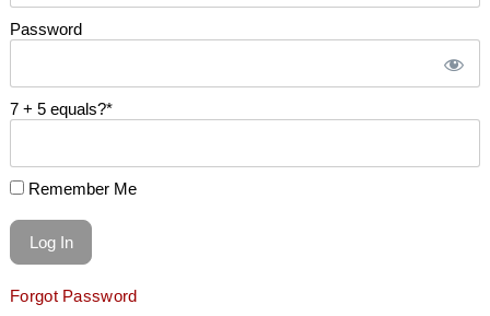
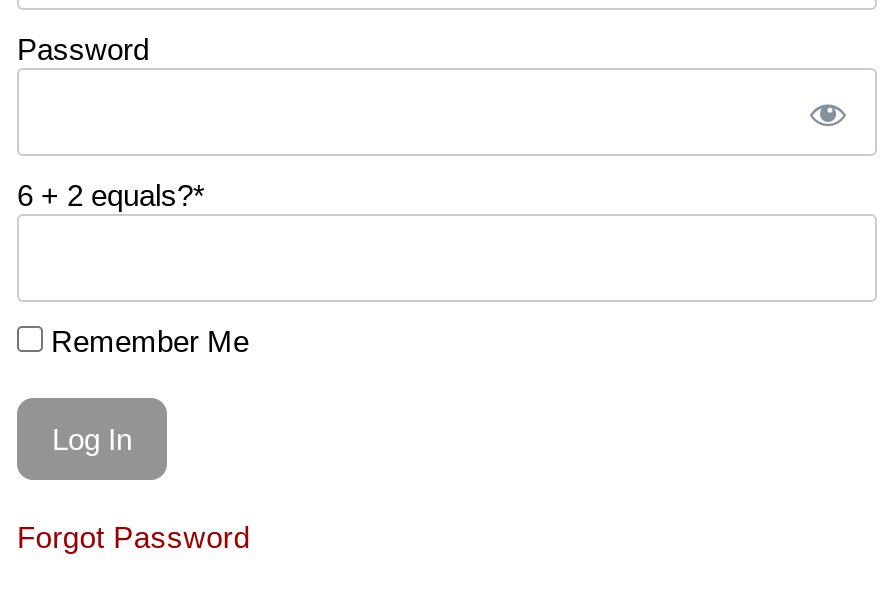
- 7 + 5 equals?*
+ 6 + 2 equals?*
